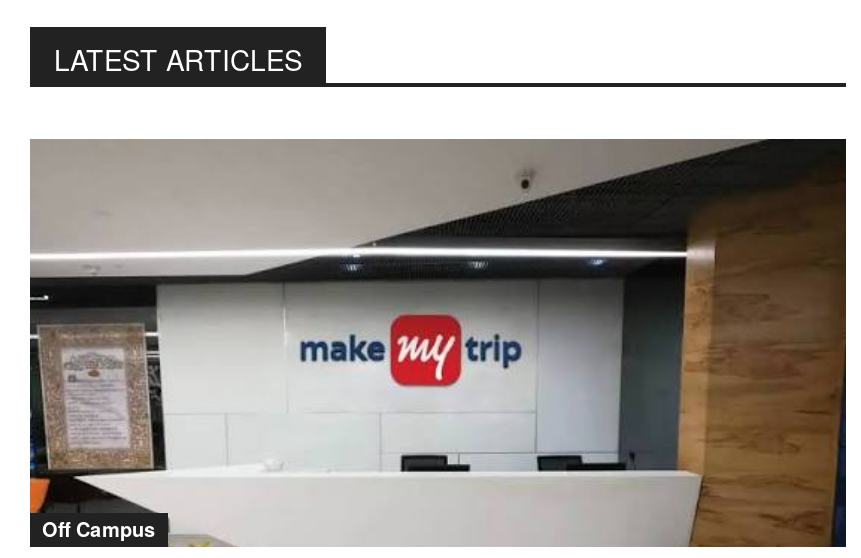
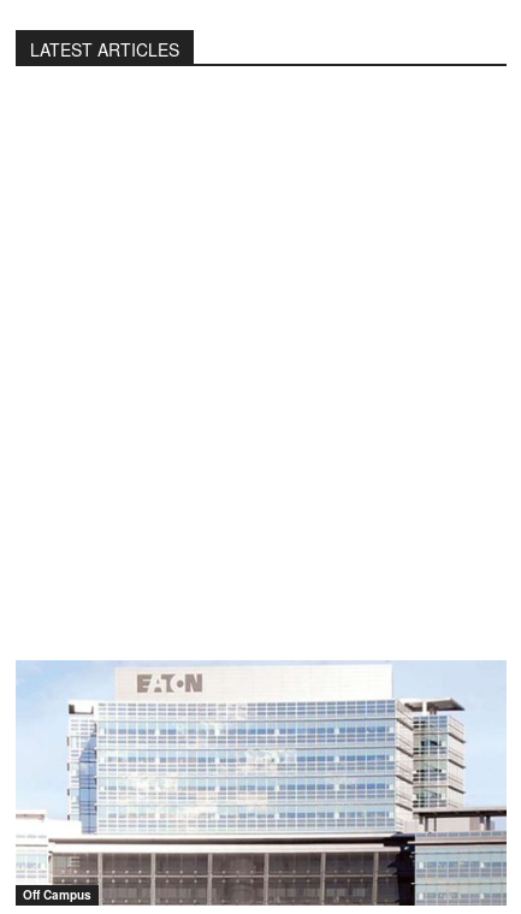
- [image]
+ [image]
